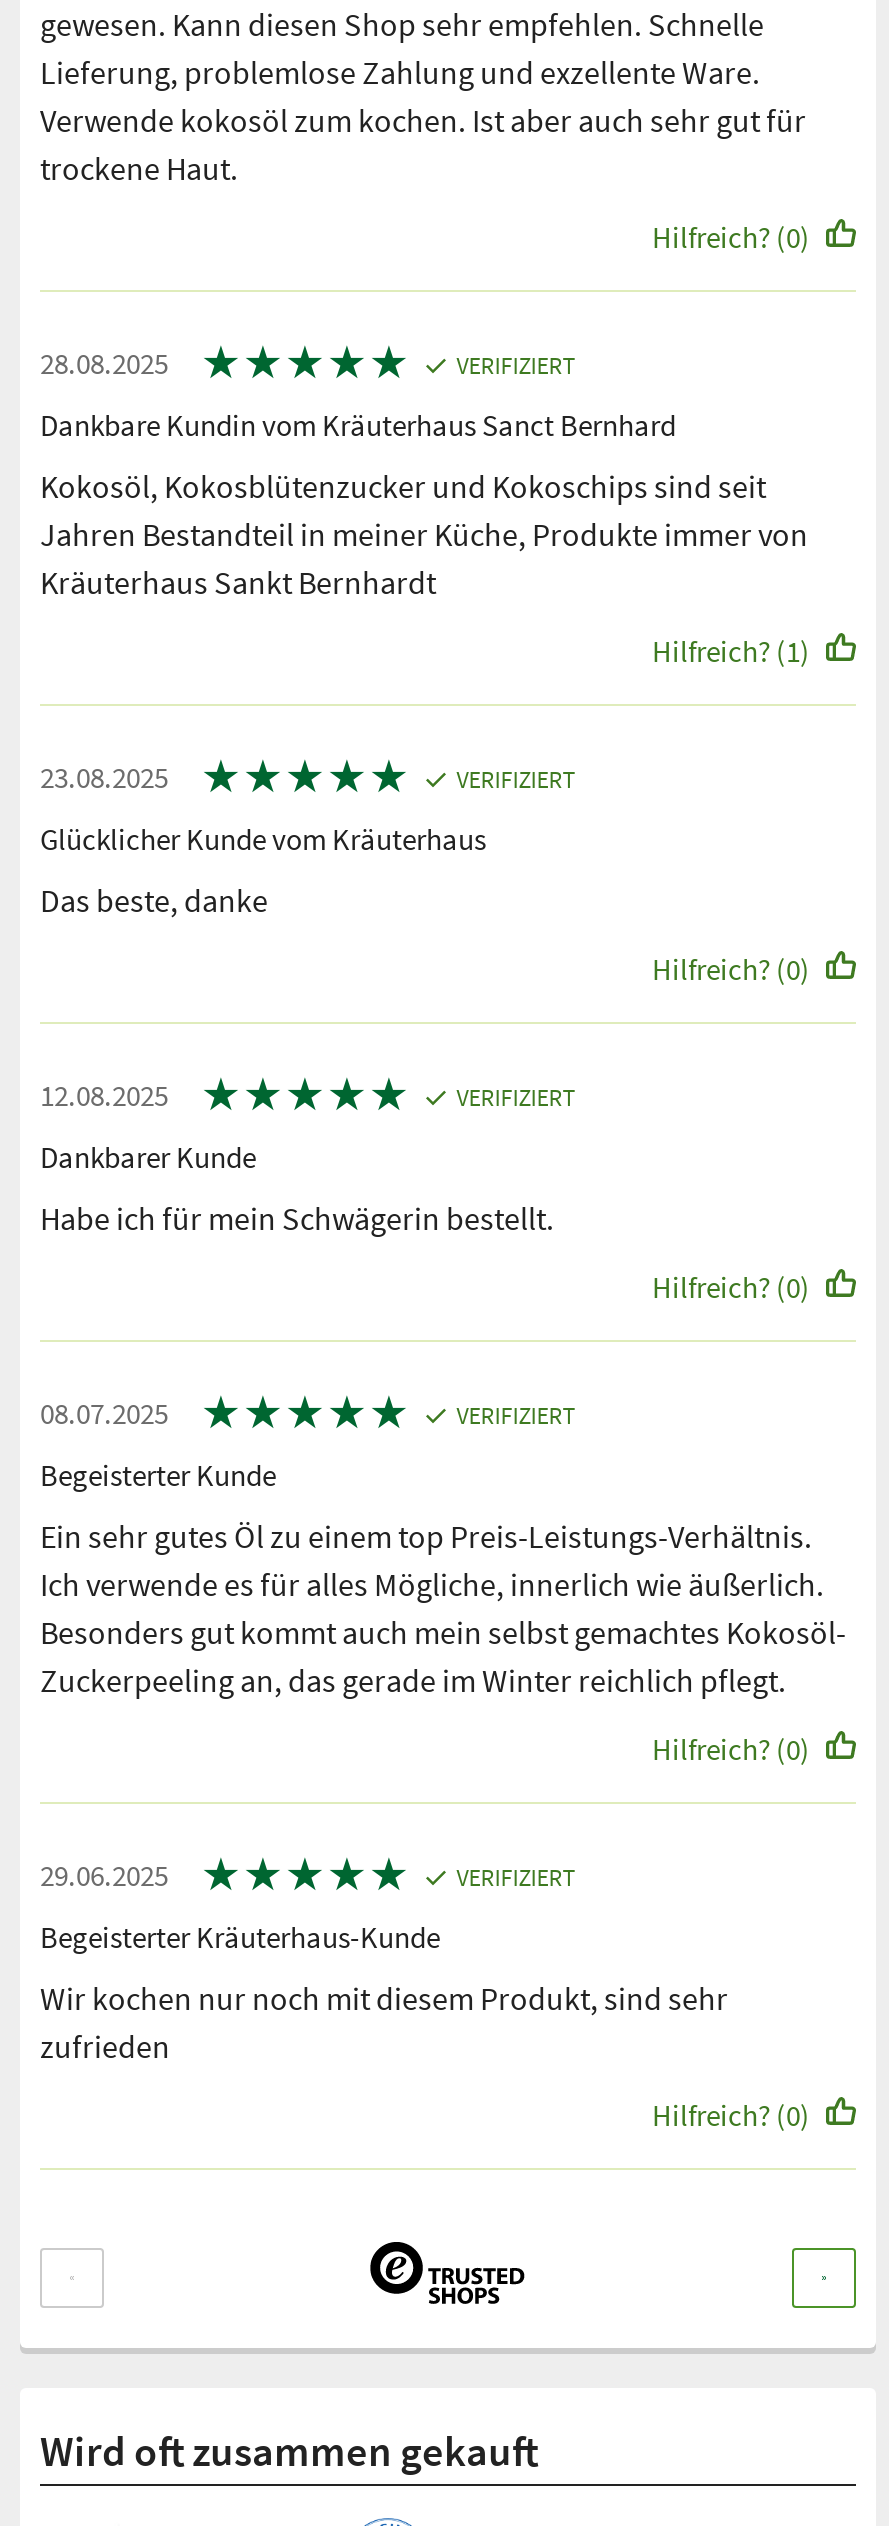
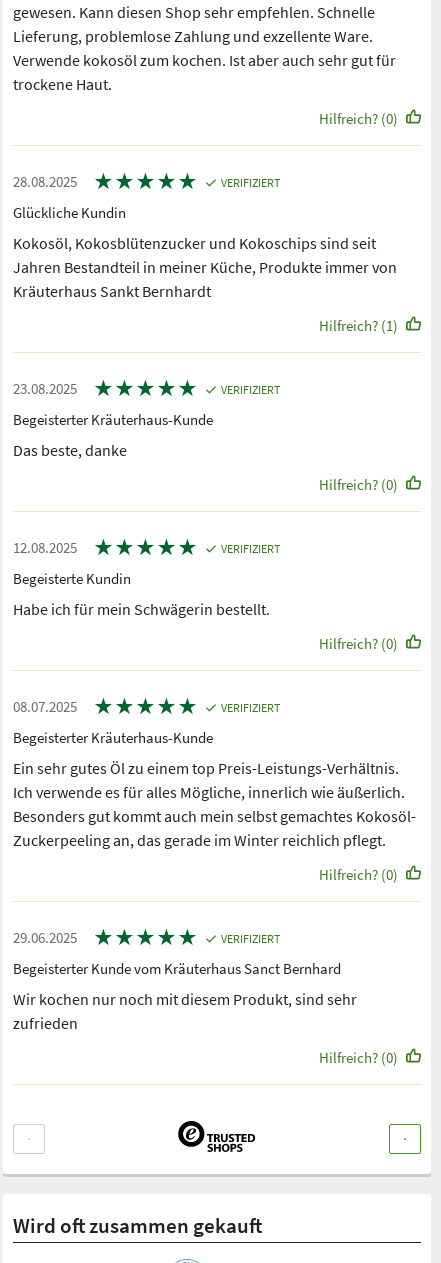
- Dankbare Kundin vom Kräuterhaus Sanct Bernhard
+ Glückliche Kundin

- Glücklicher Kunde vom Kräuterhaus
+ Begeisterter Kräuterhaus-Kunde

- Dankbarer Kunde
+ Begeisterte Kundin

- Begeisterter Kunde
+ Begeisterter Kräuterhaus-Kunde

- Begeisterter Kräuterhaus-Kunde
+ Begeisterter Kunde vom Kräuterhaus Sanct Bernhard
